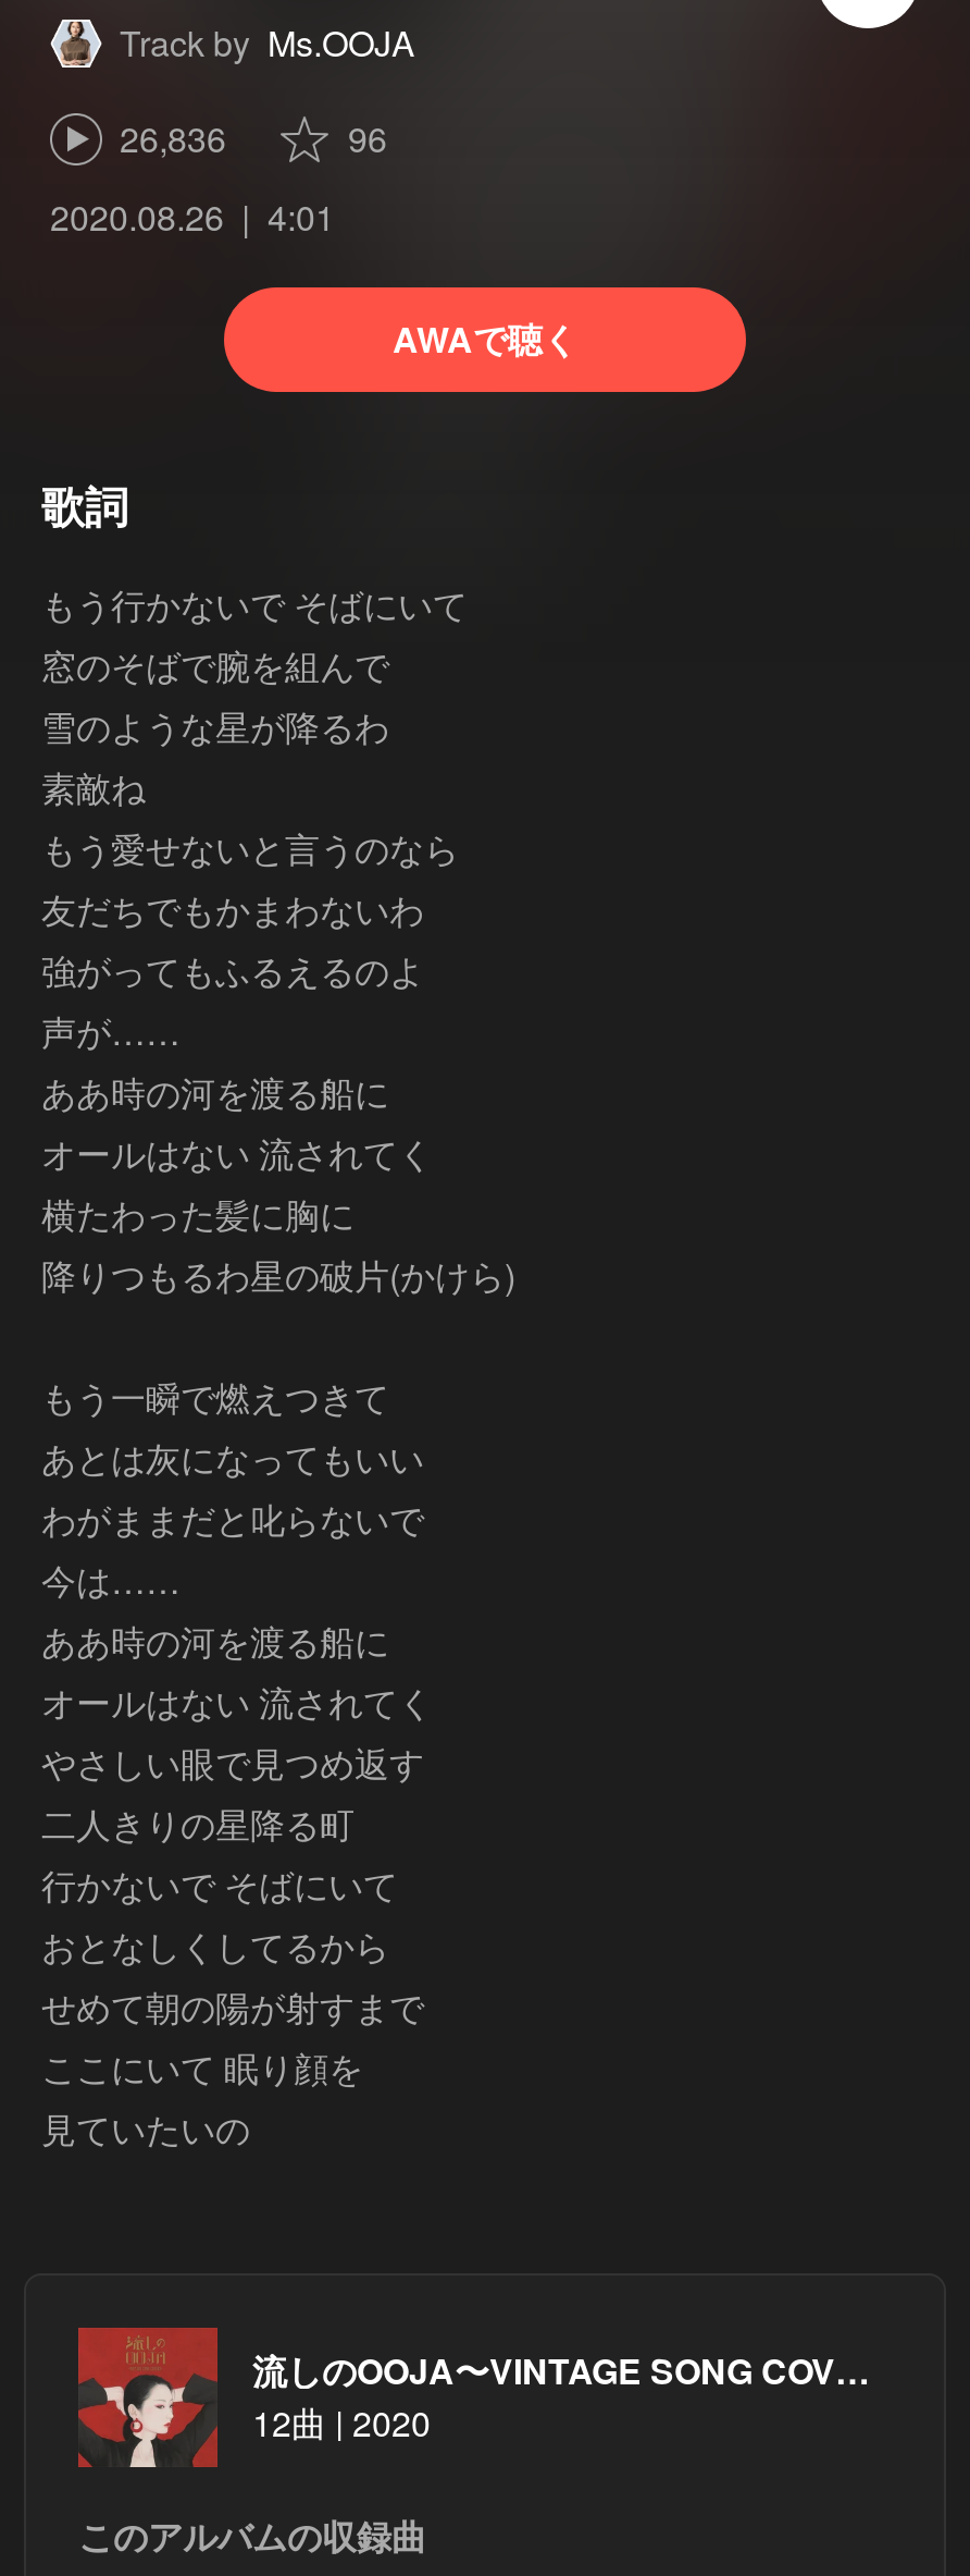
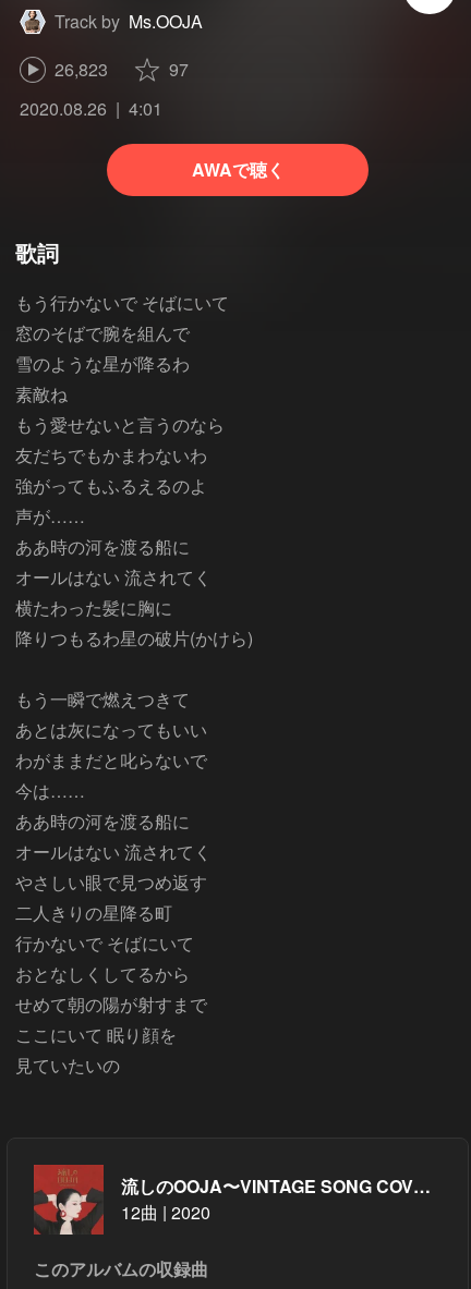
- 26,836
+ 26,823

- 96
+ 97
